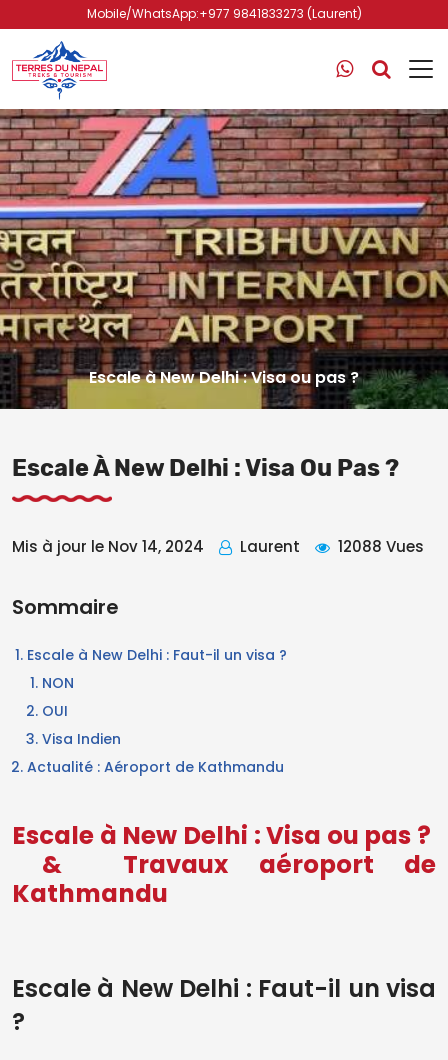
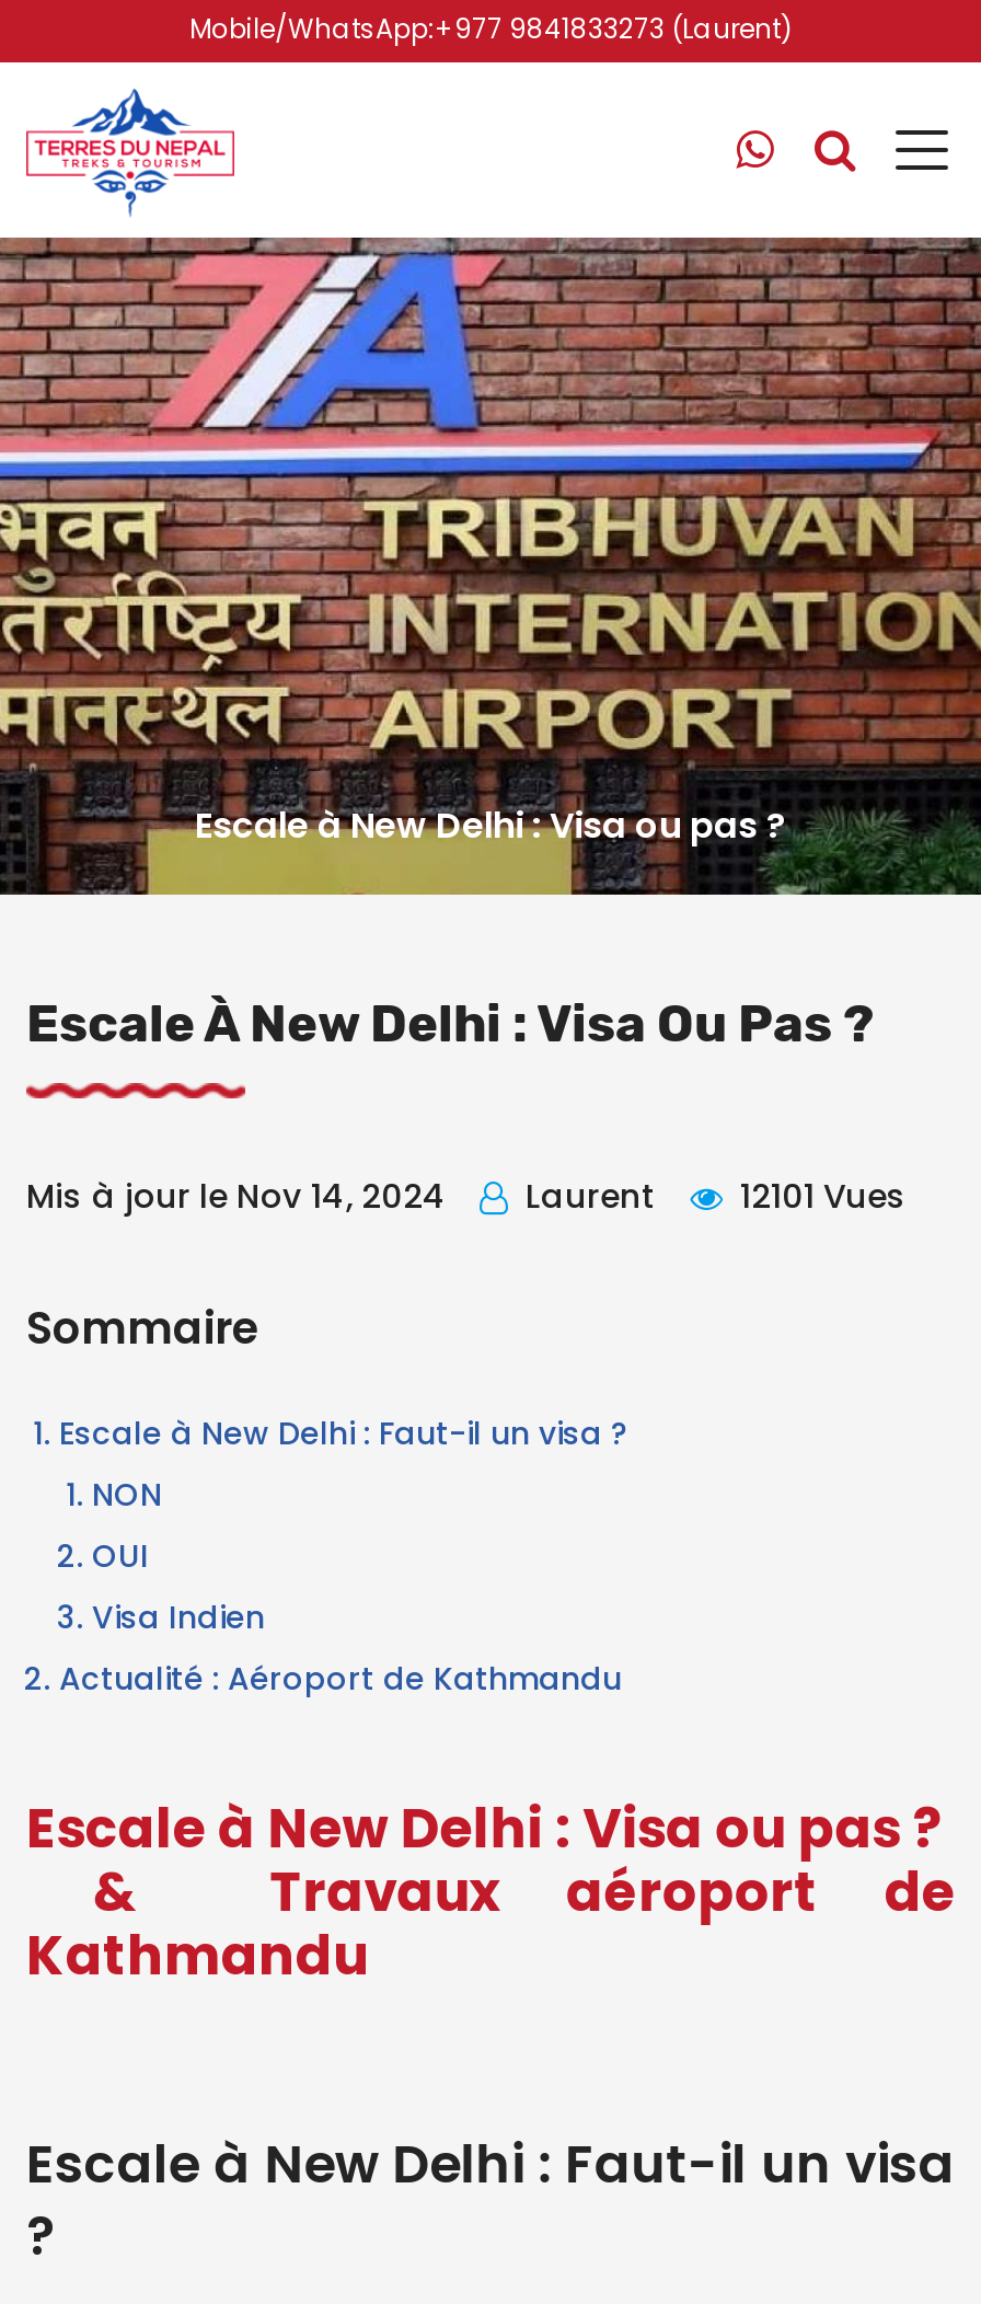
- Mis à jour le Nov 14, 2024 Laurent 12088 Vues
+ Mis à jour le Nov 14, 2024 Laurent 12101 Vues
